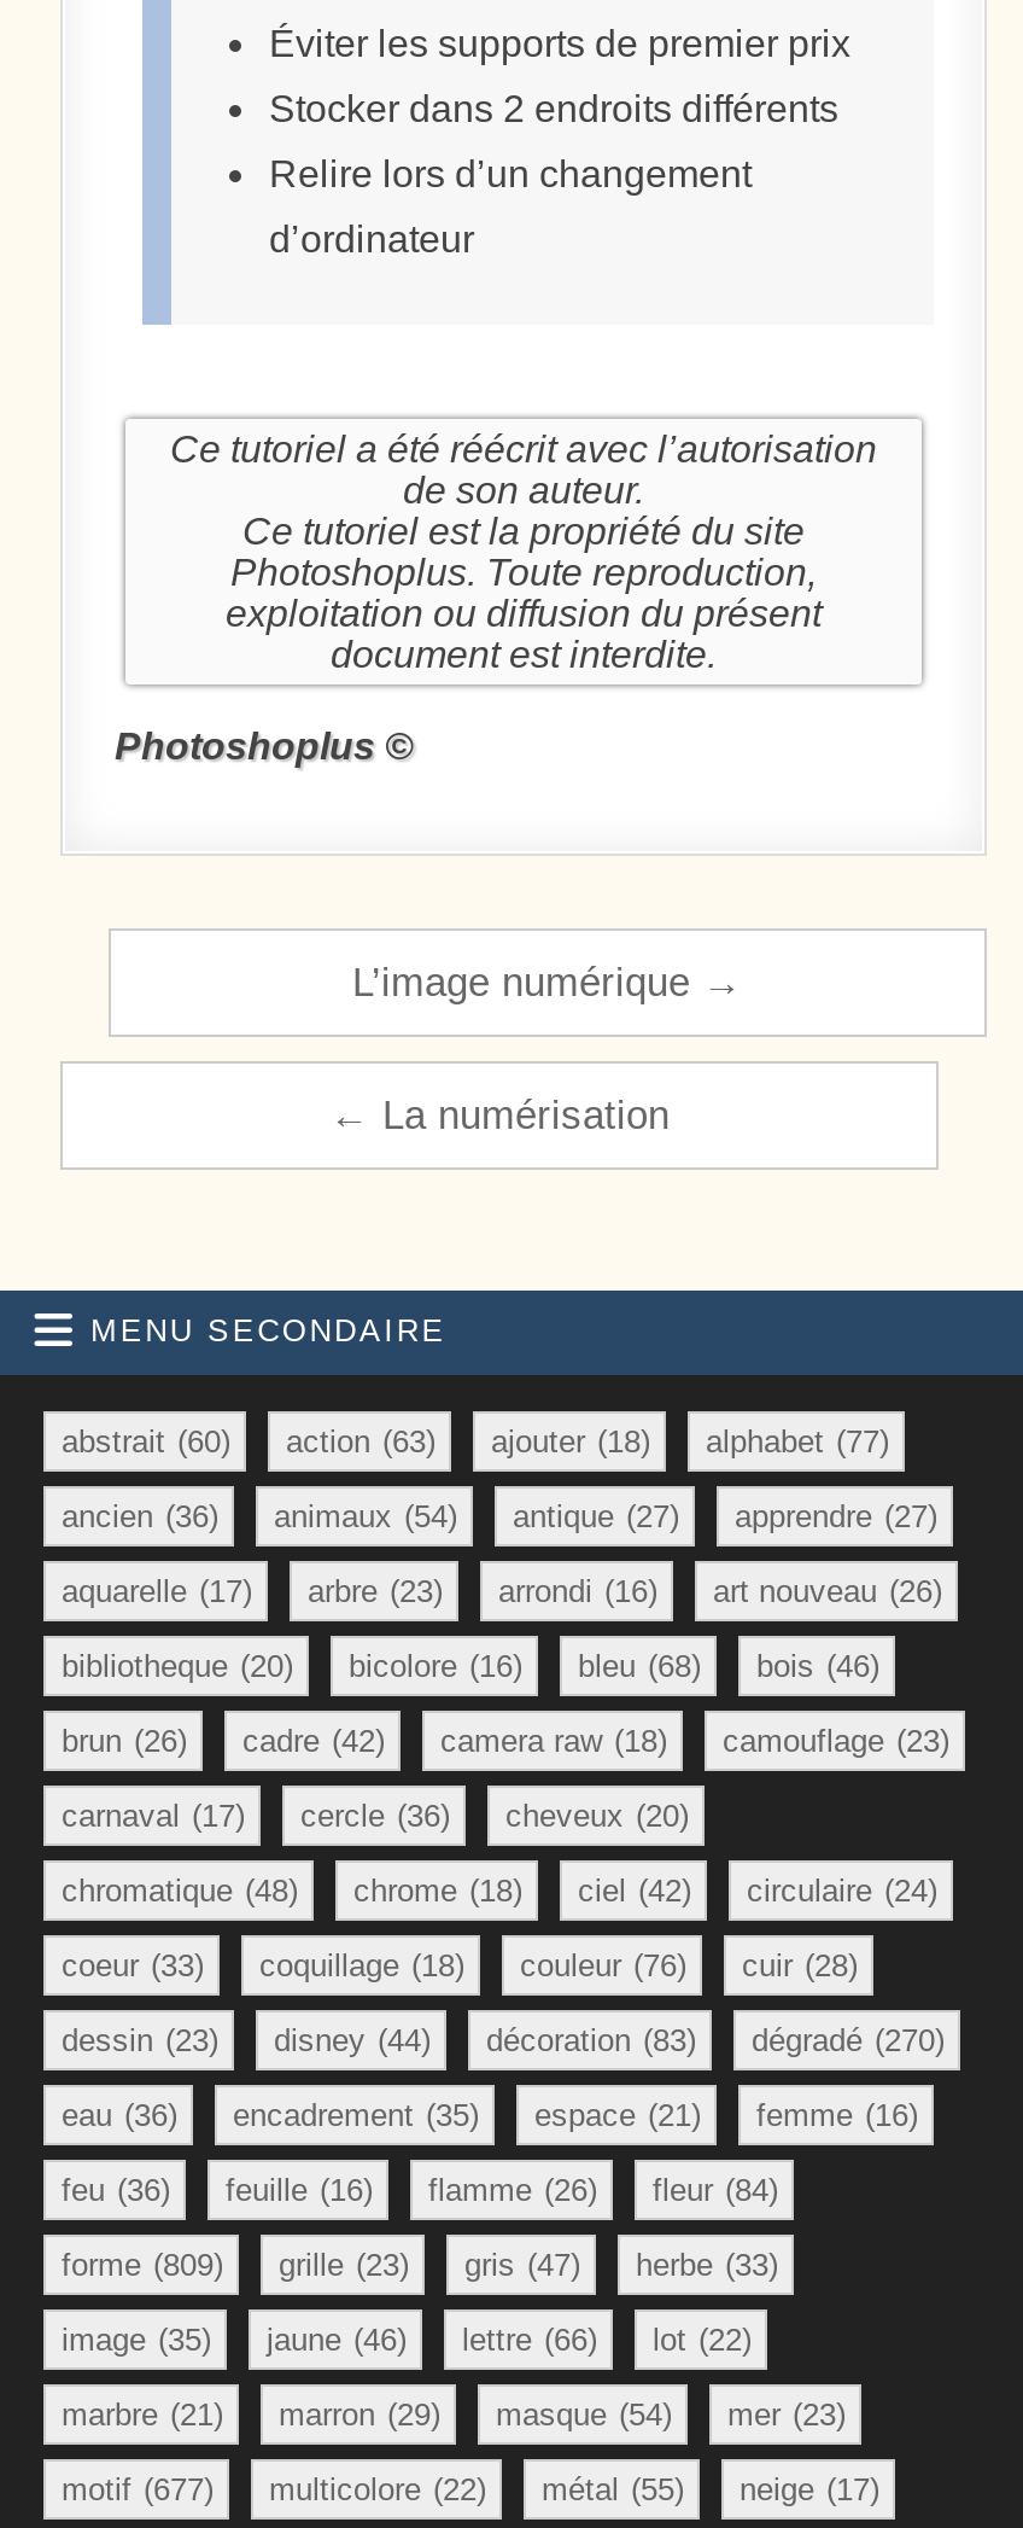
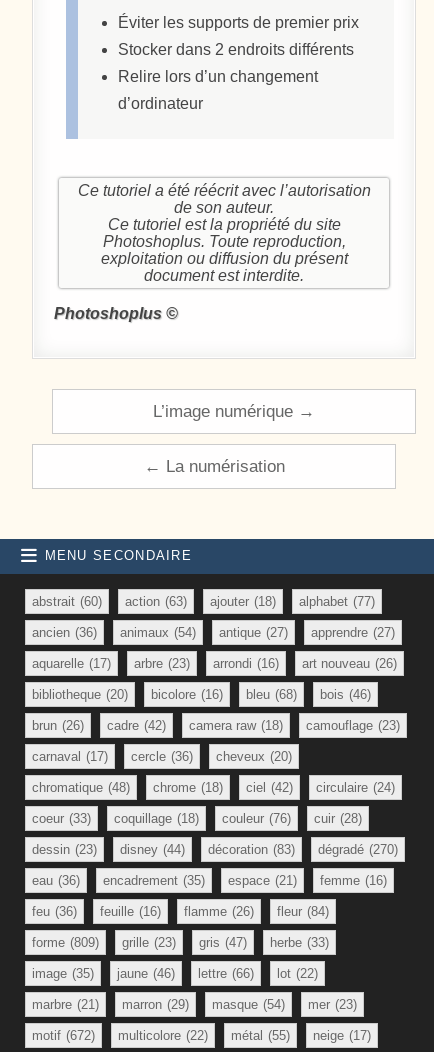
- motif (677) multicolore (22) métal (55) neige (17)
+ motif (672) multicolore (22) métal (55) neige (17)
